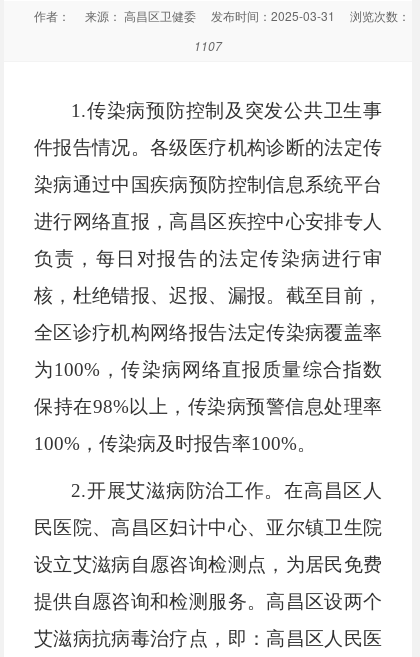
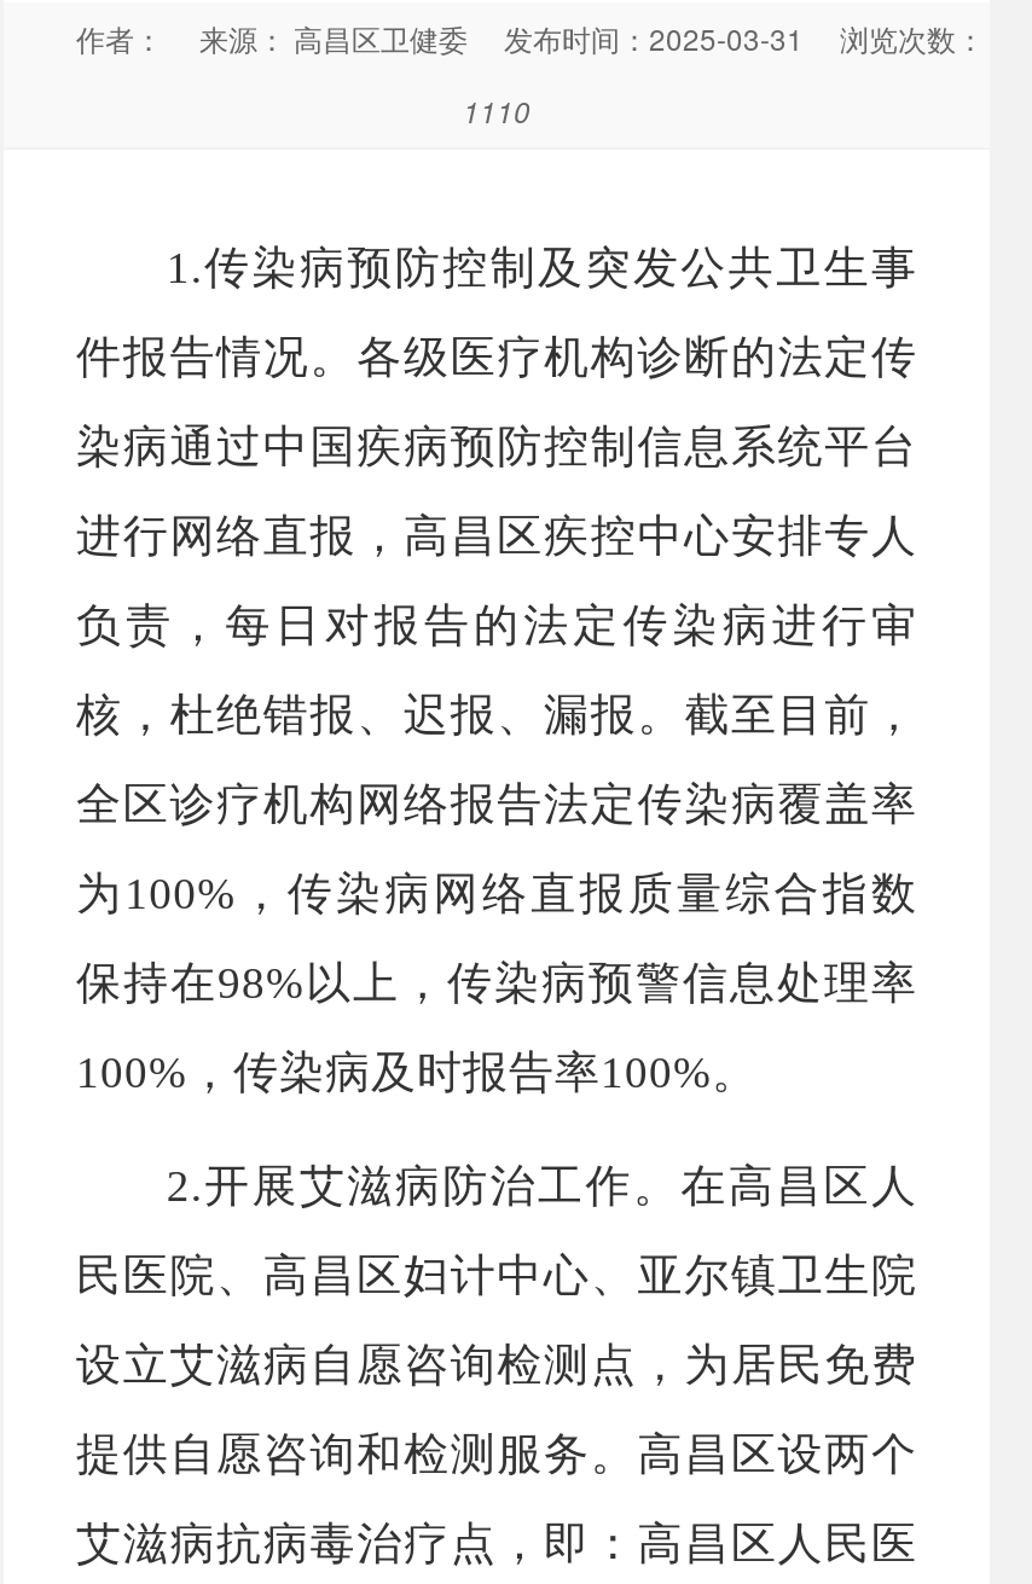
- 1107
+ 1110
